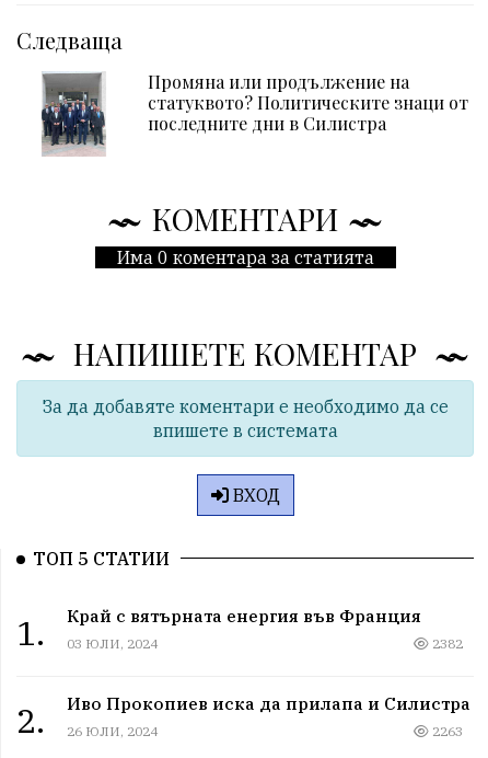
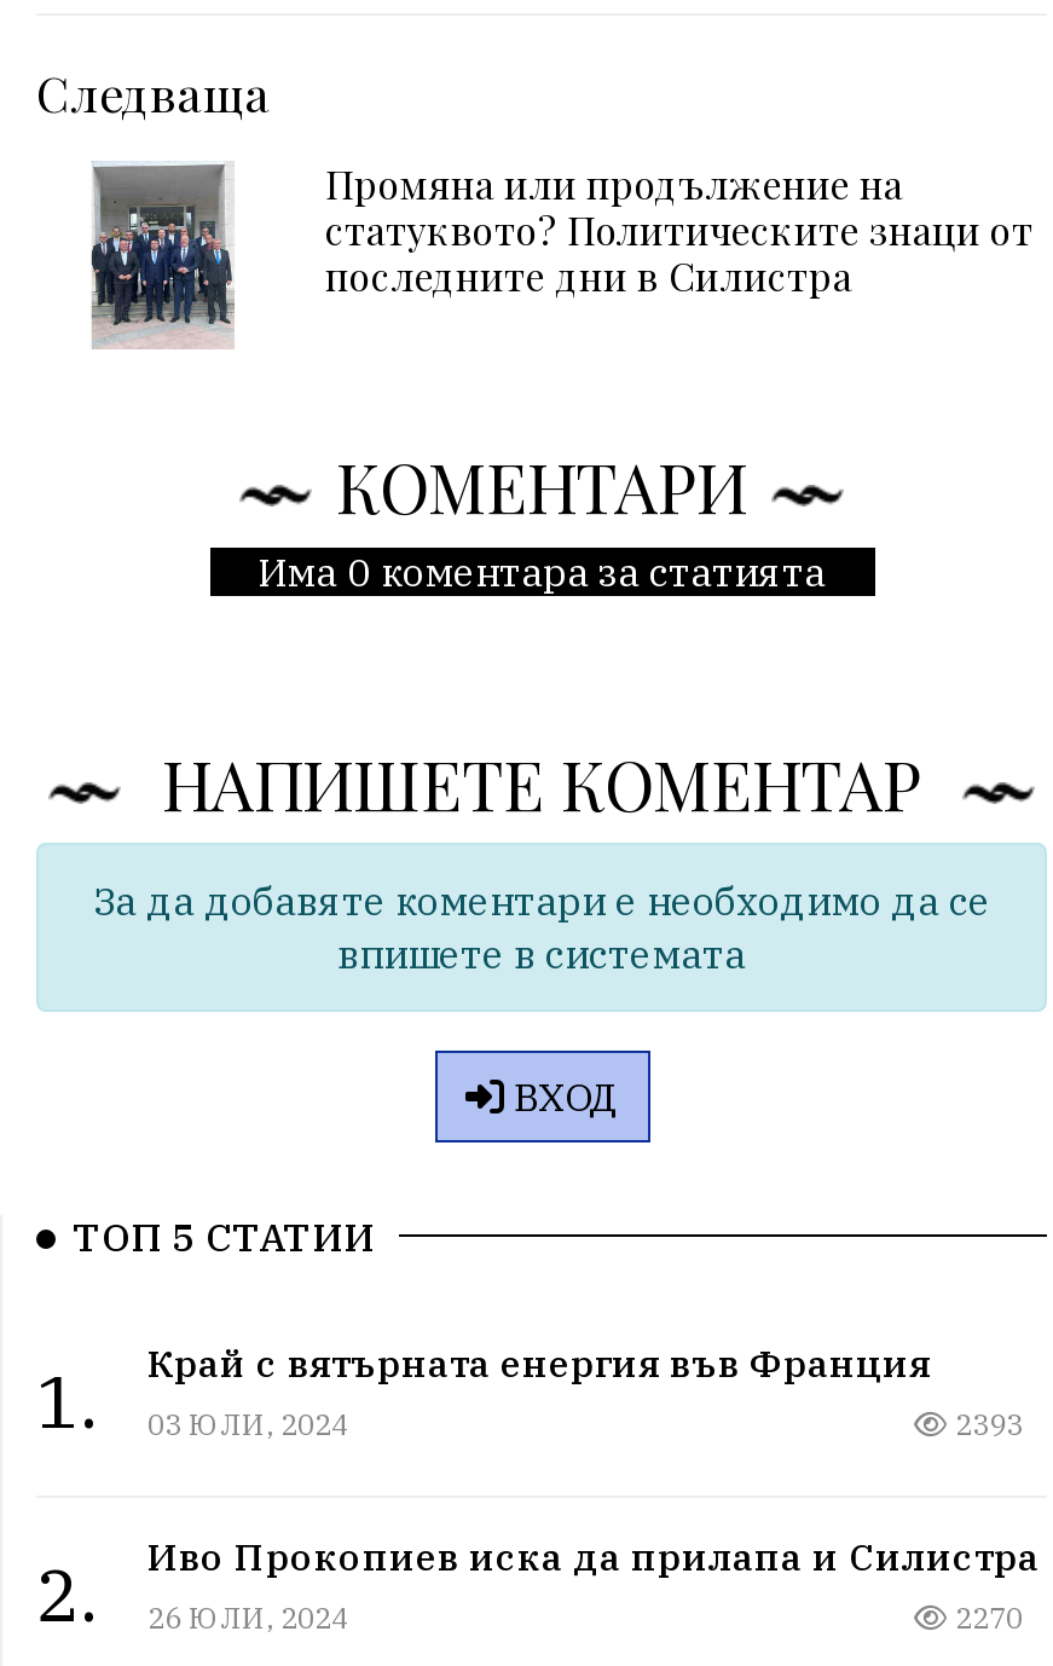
- 2382
+ 2393

- 2263
+ 2270
